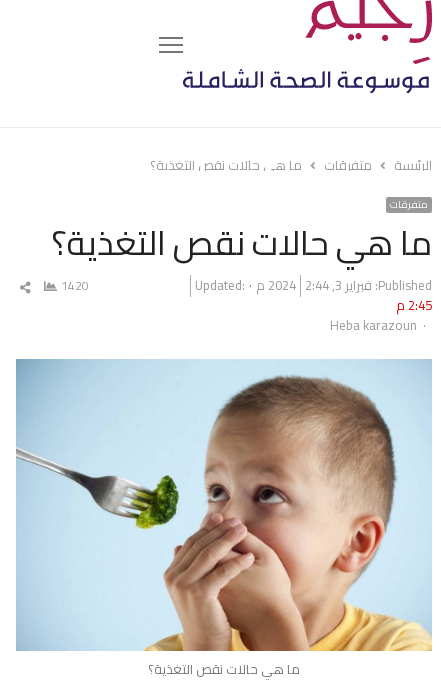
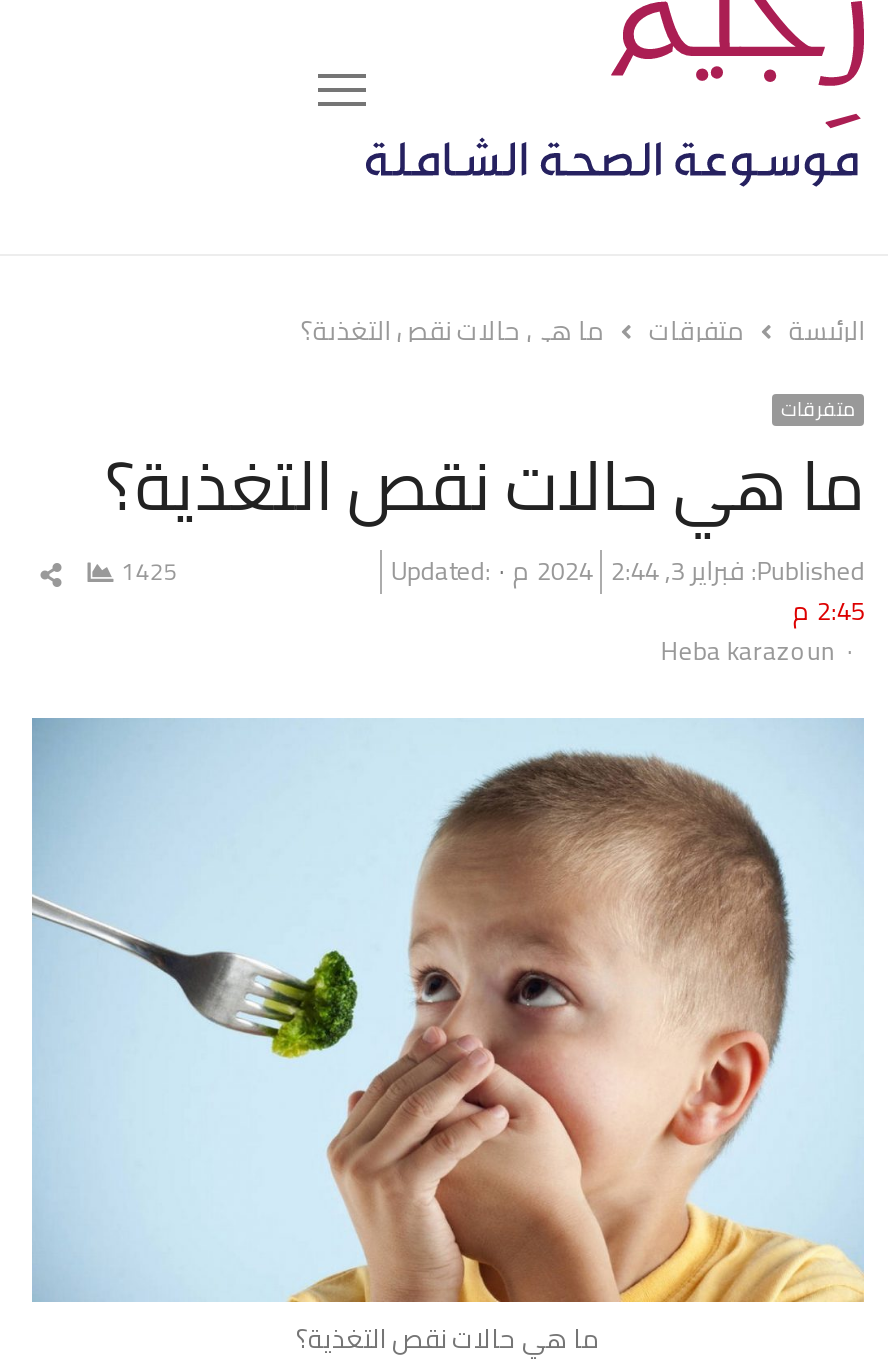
- 1420
+ 1425
